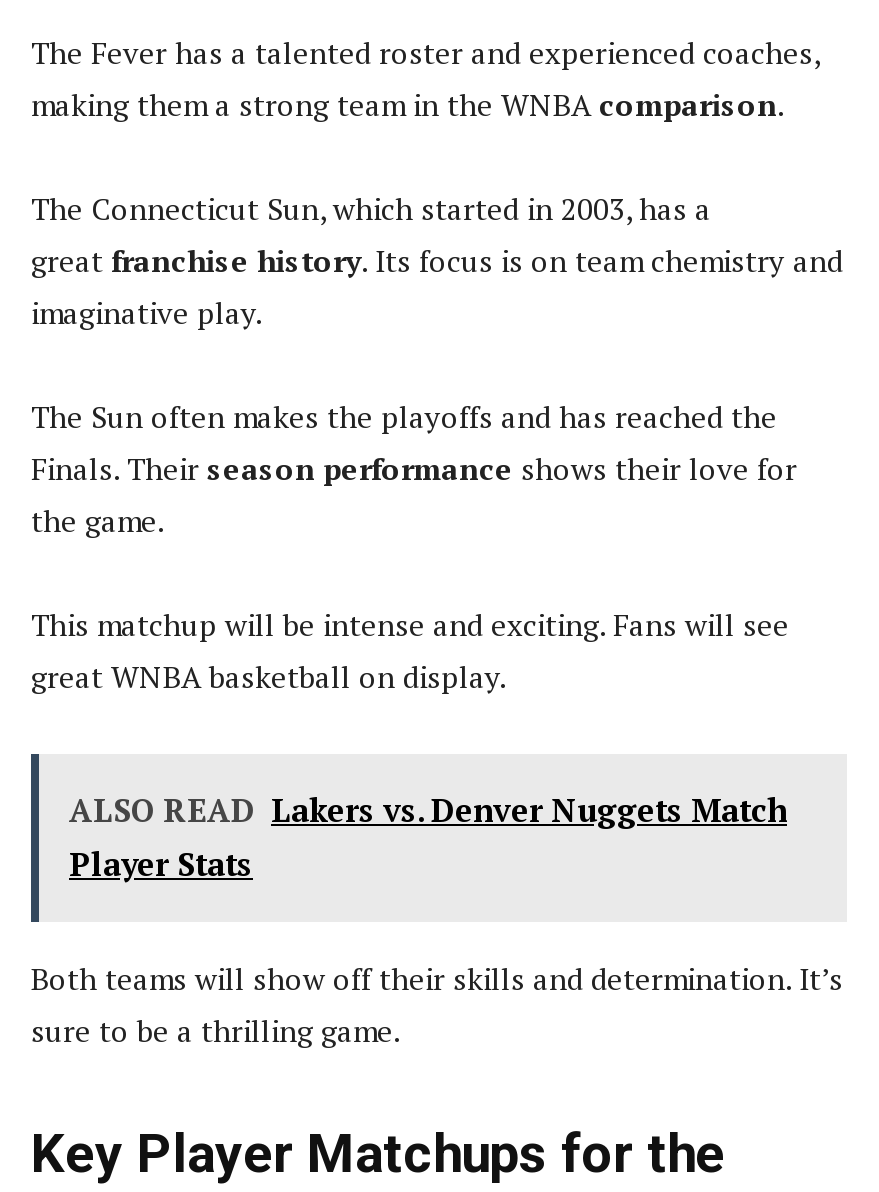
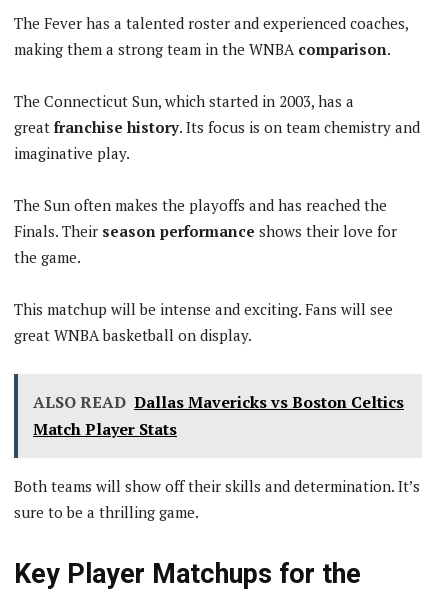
- ALSO READ Lakers vs. Denver Nuggets Match
- Player Stats
+ ALSO READ Dallas Mavericks vs Boston Celtics
+ Match Player Stats
